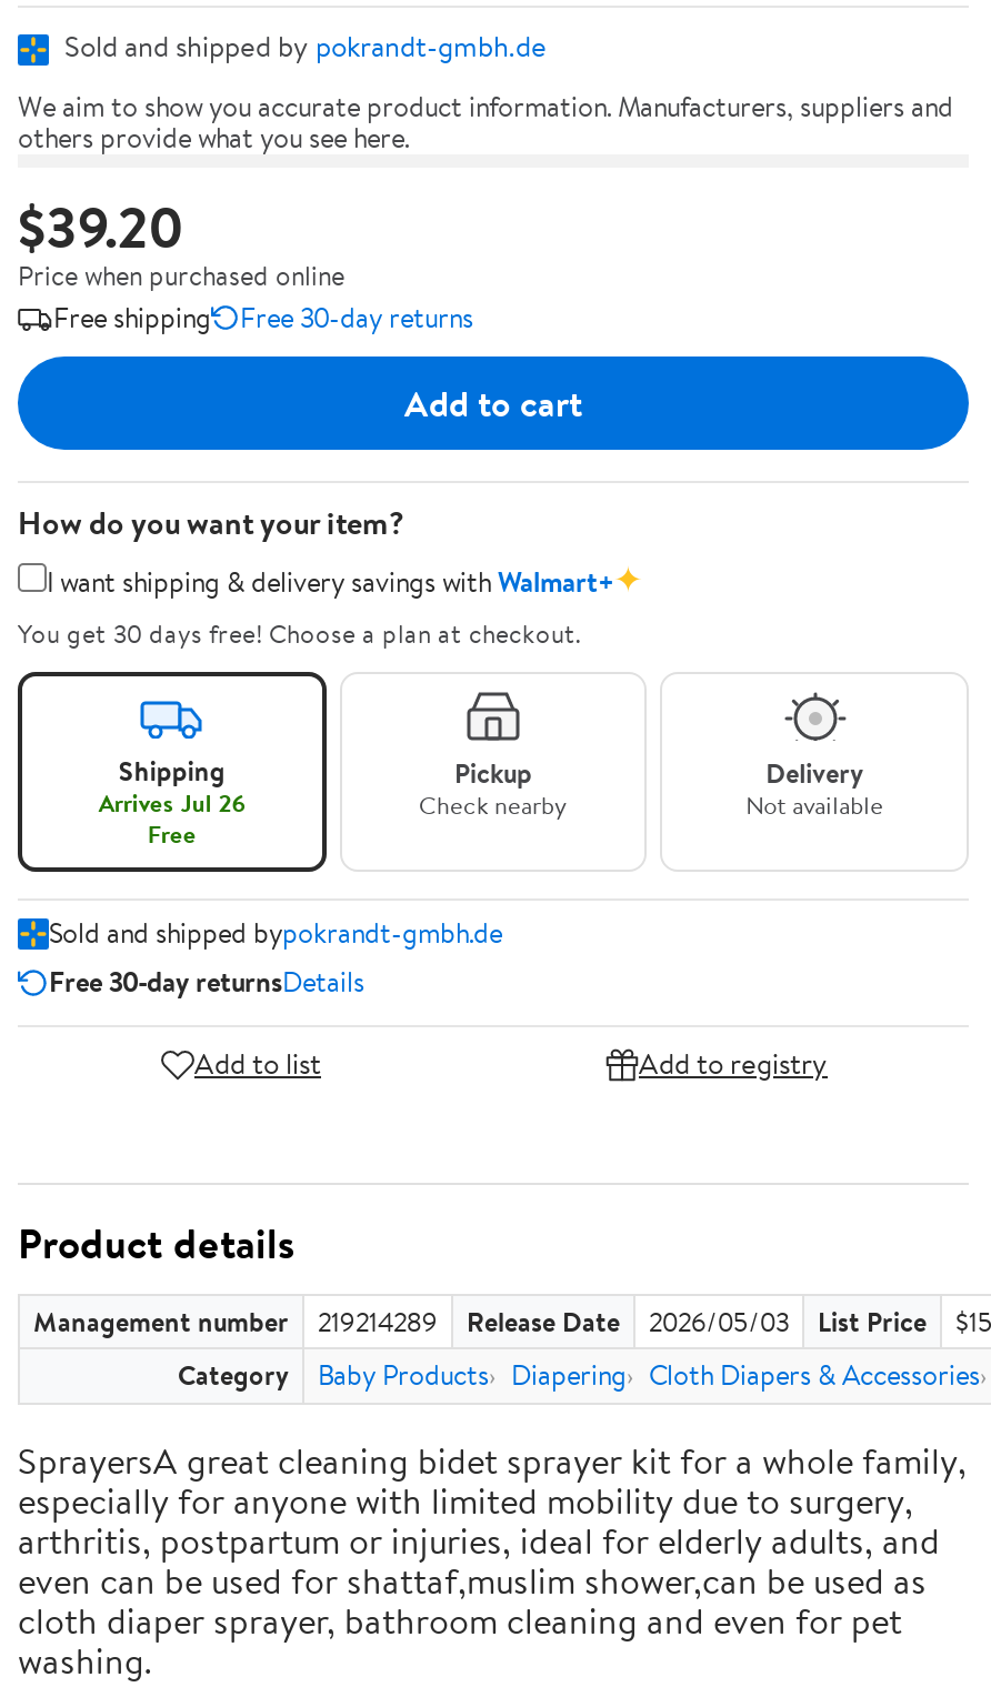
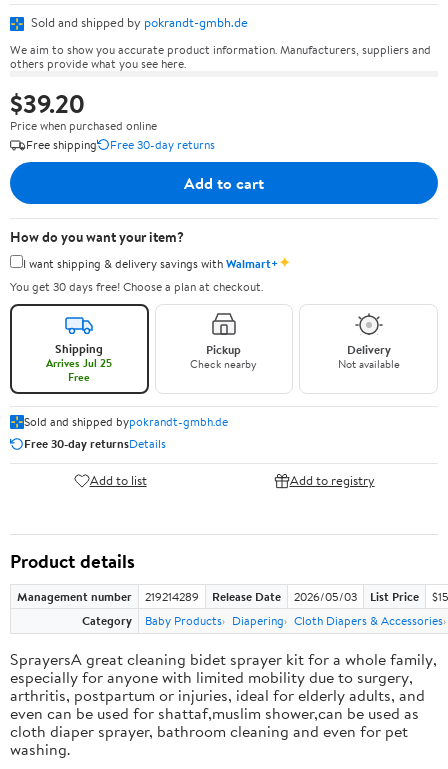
- Arrives Jul 26
+ Arrives Jul 25
